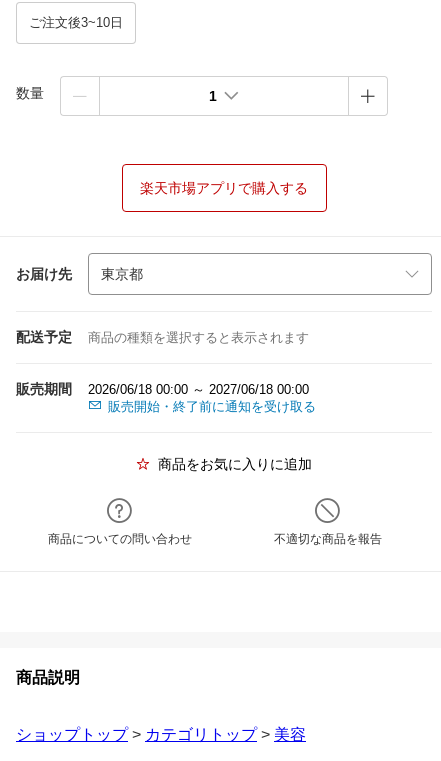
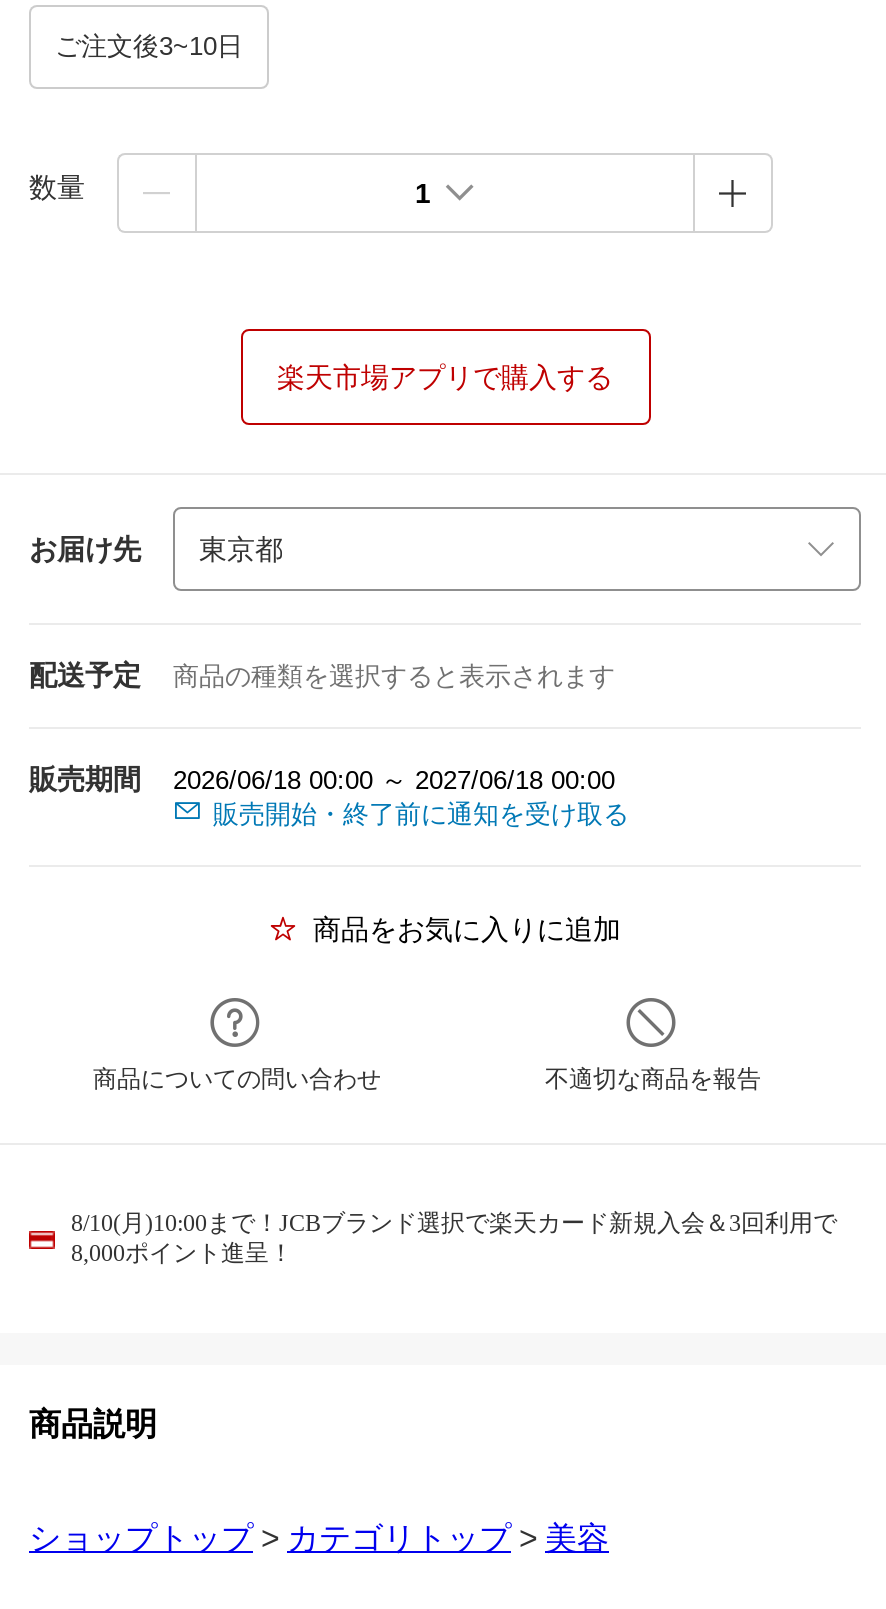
+ 8/10(月)10:00まで！JCBブランド選択で楽天カード新規入会＆3回利用で
+ 8,000ポイント進呈！
